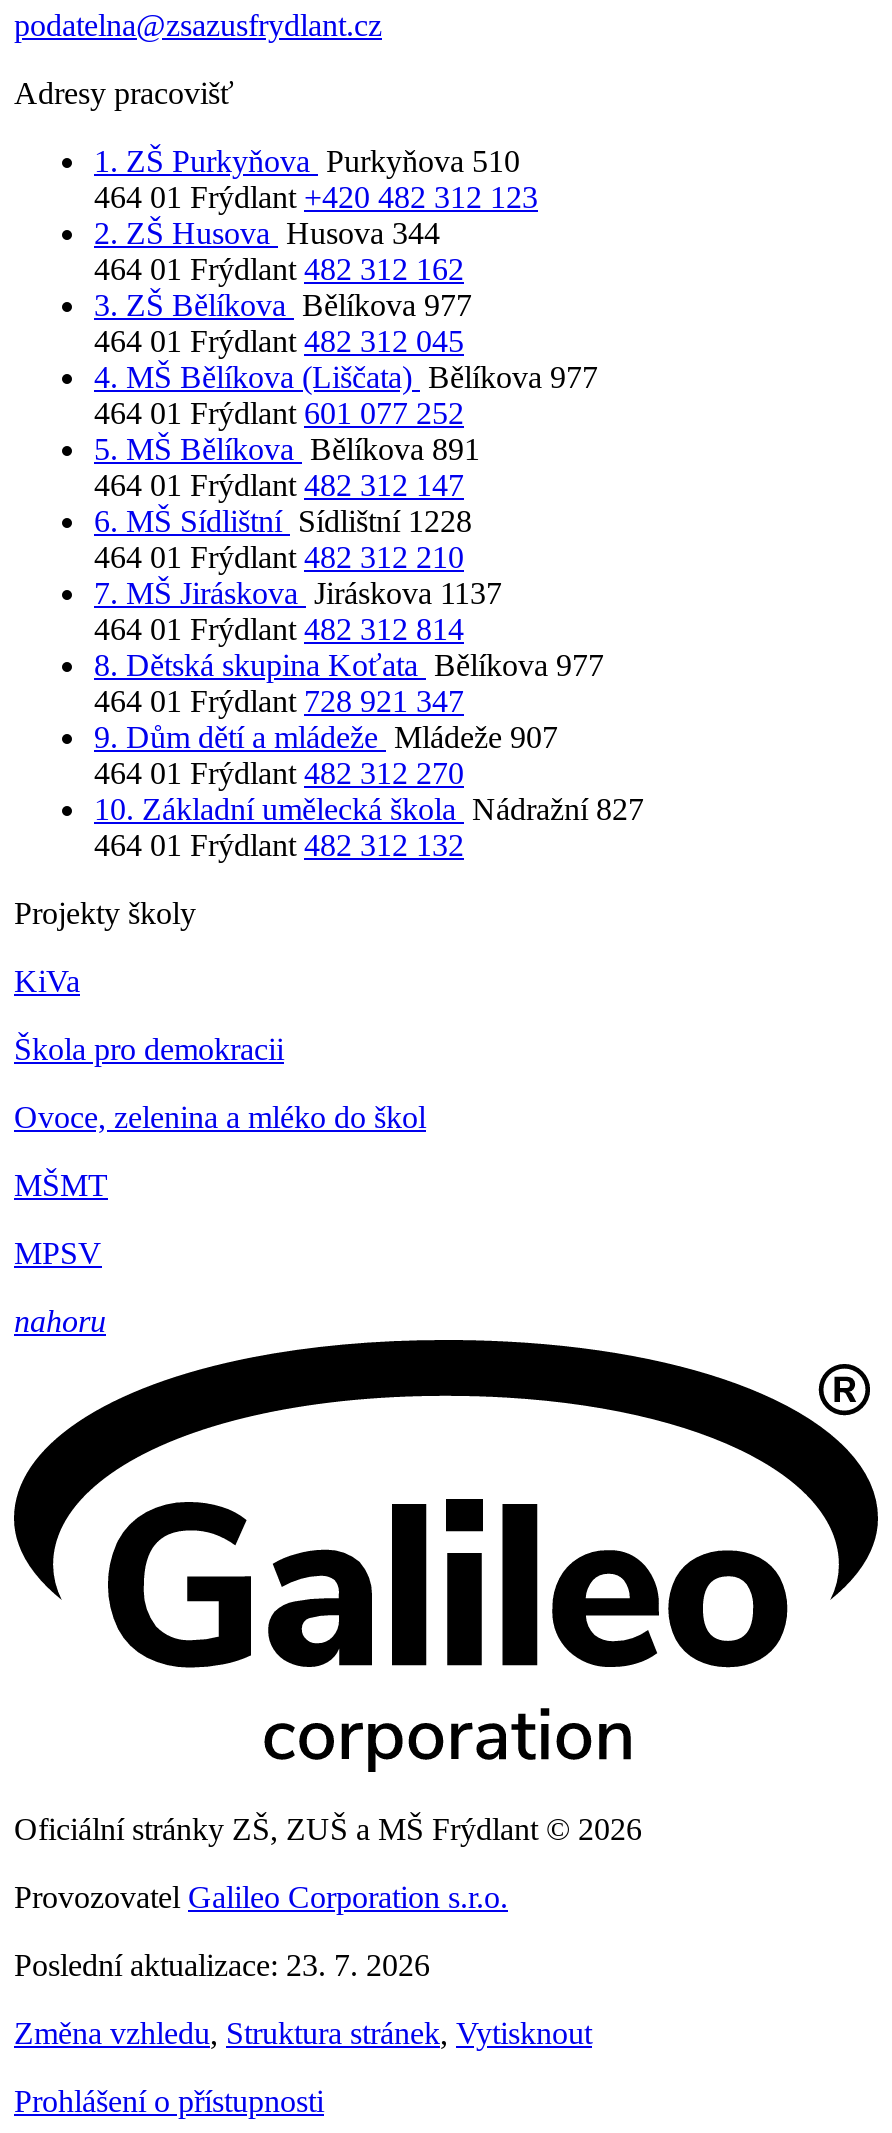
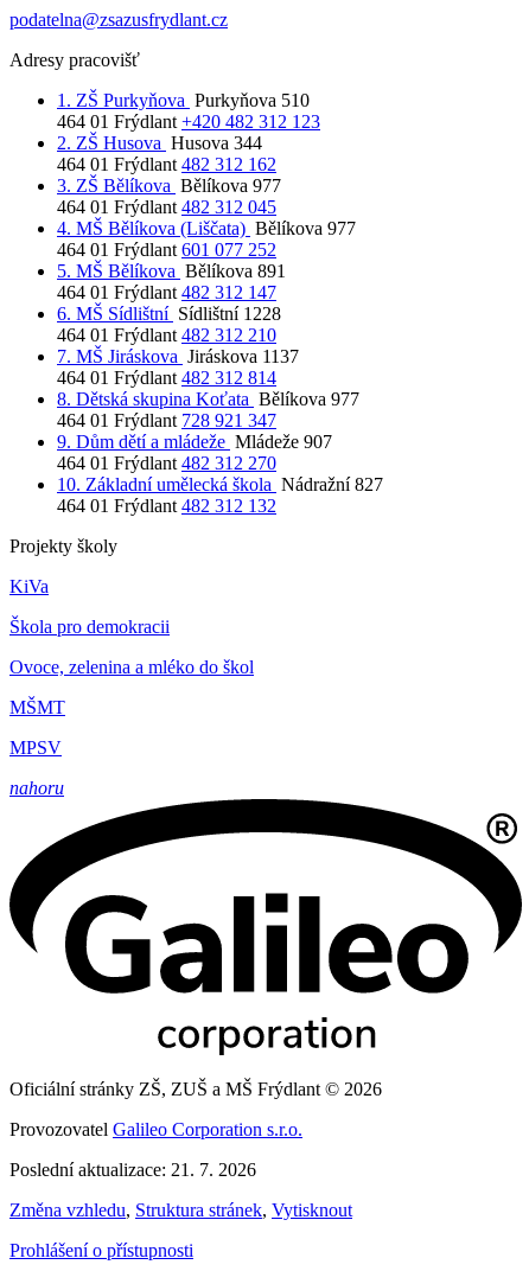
- Poslední aktualizace: 23. 7. 2026
+ Poslední aktualizace: 21. 7. 2026
